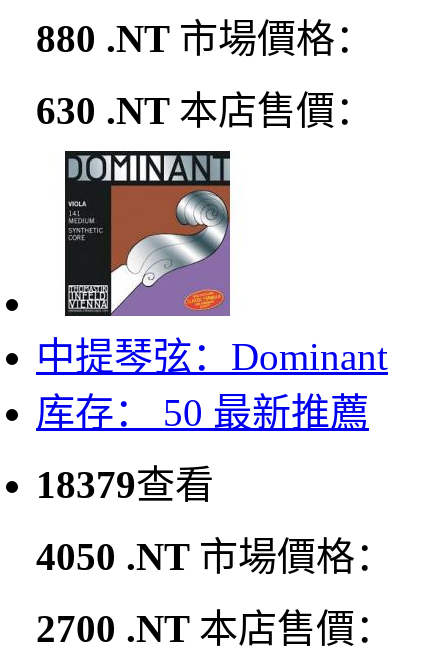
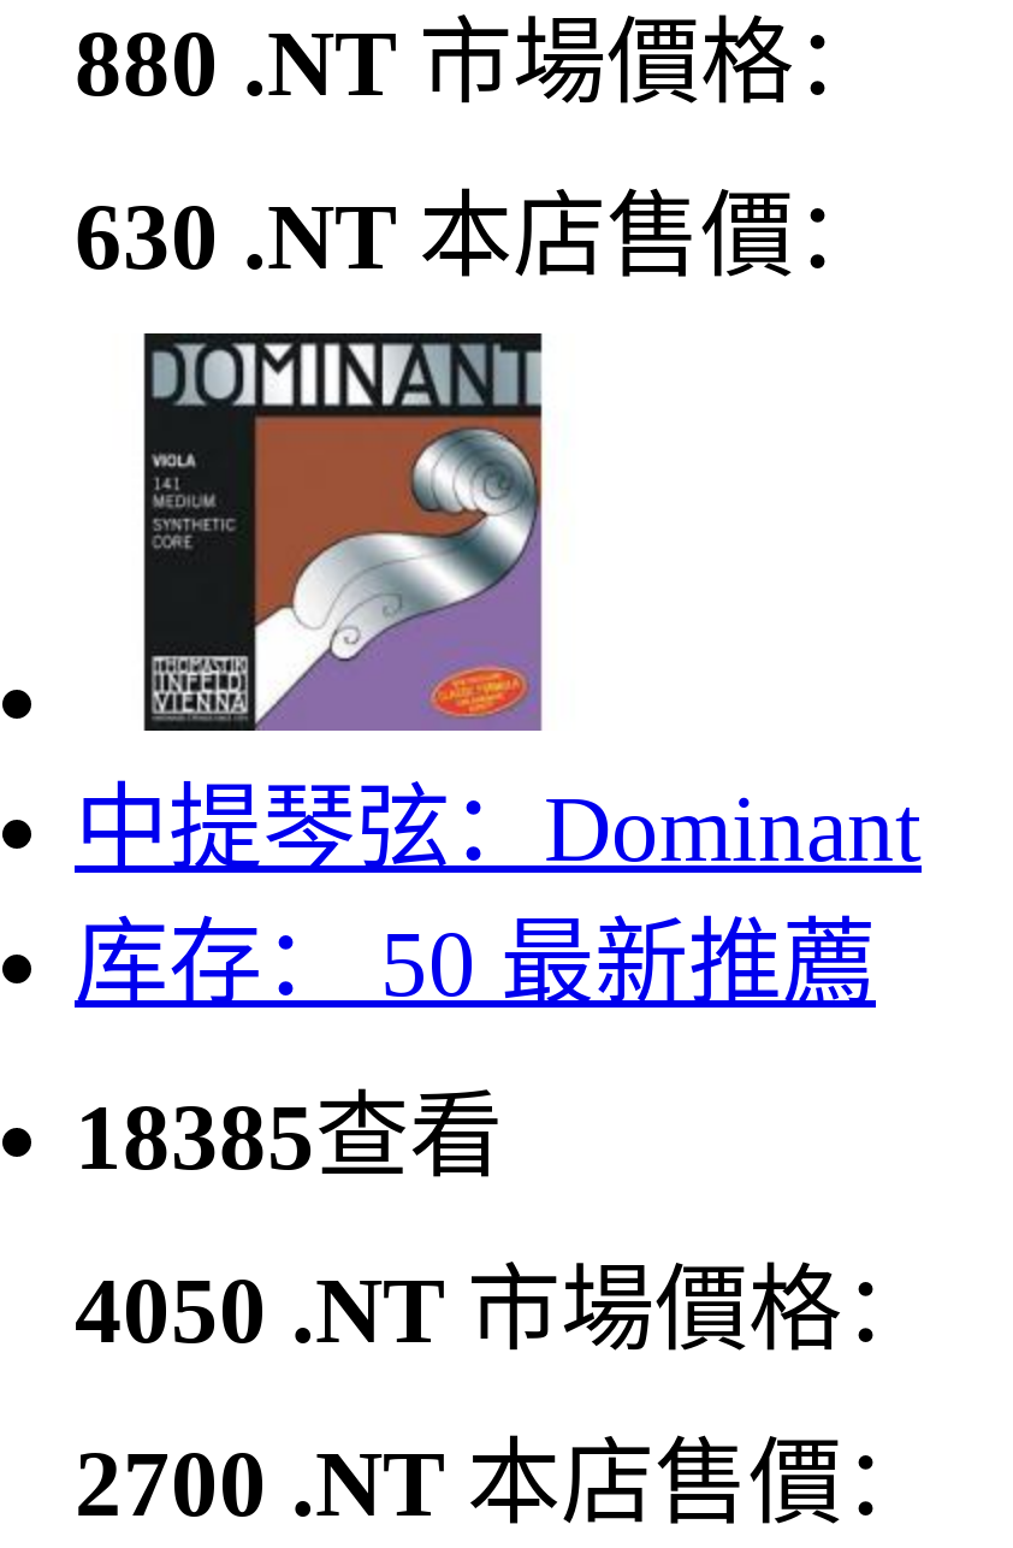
- 18379查看
+ 18385查看
